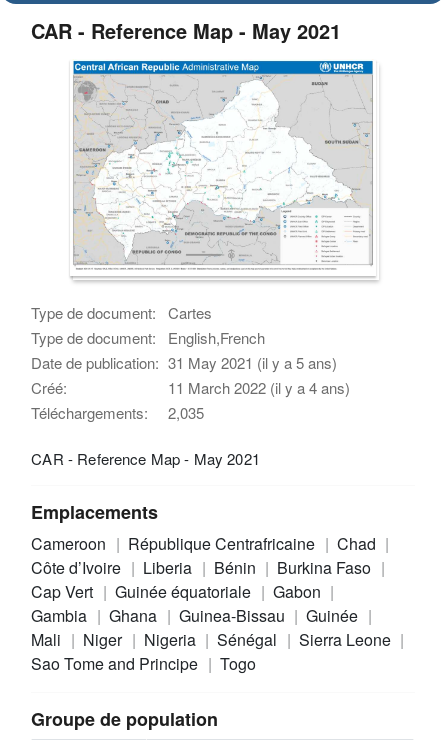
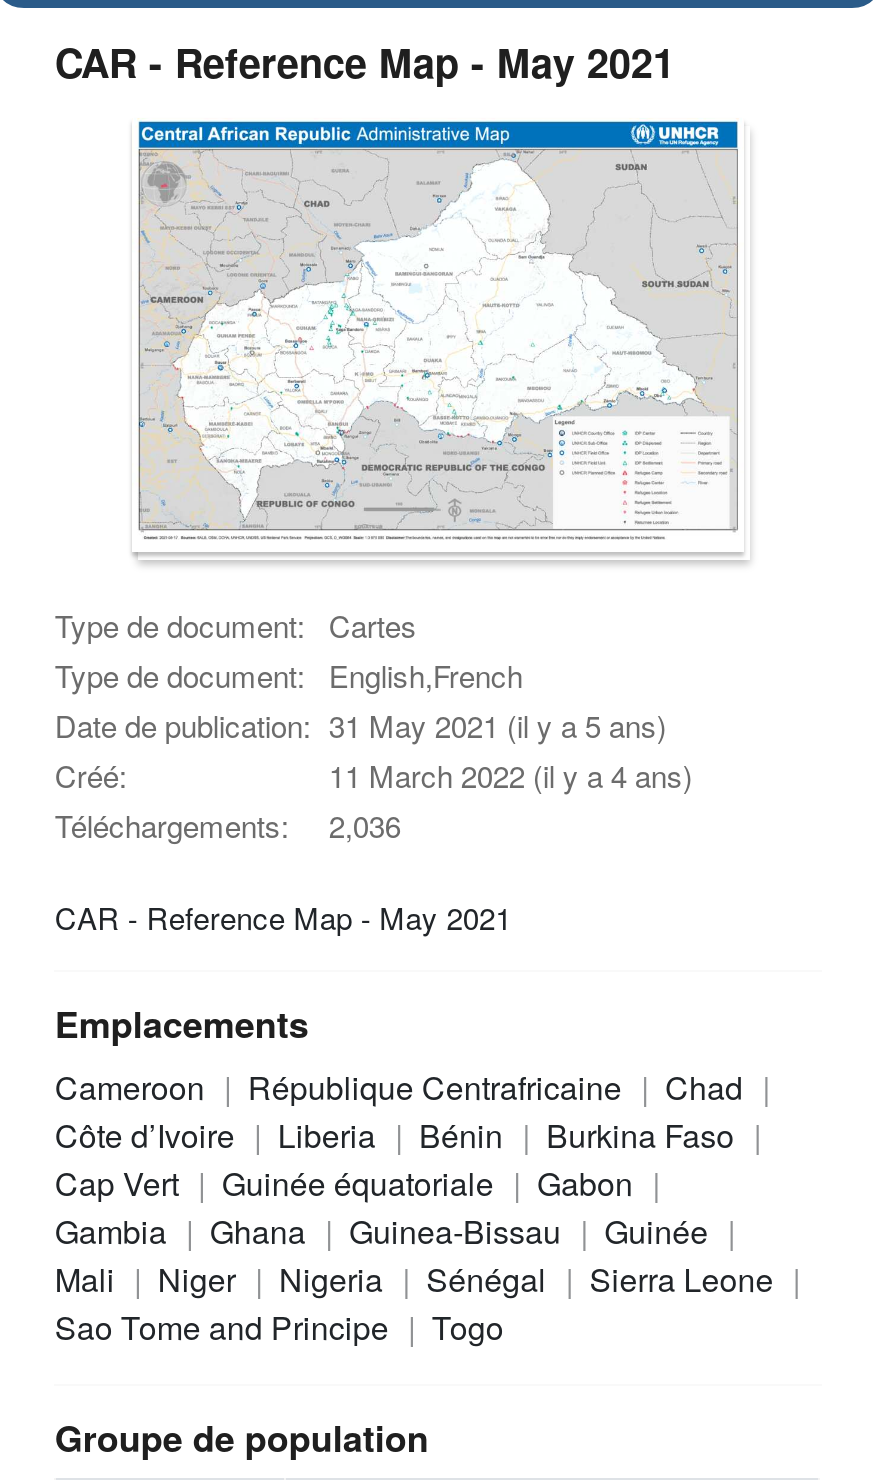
- Téléchargements: 2,035
+ Téléchargements: 2,036
